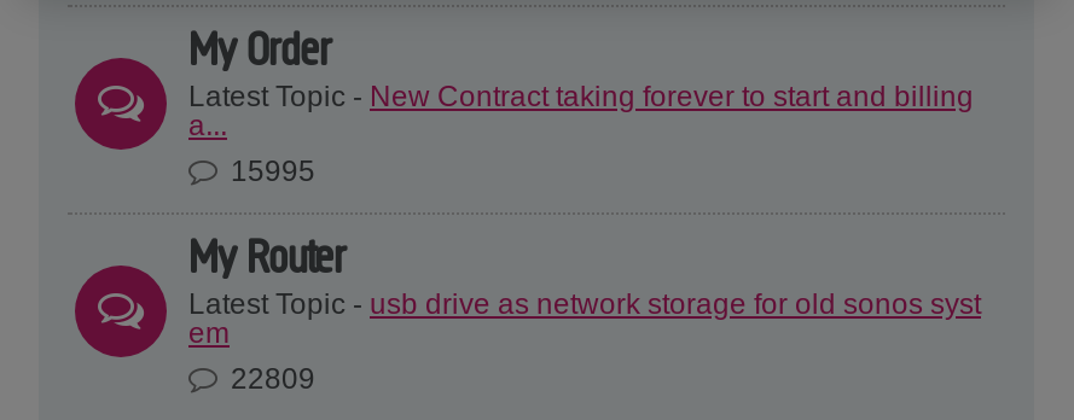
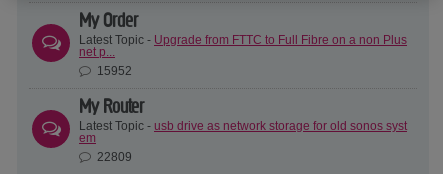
- Latest Topic - New Contract taking forever to start and billing
- a...
- 15995
+ Latest Topic - Upgrade from FTTC to Full Fibre on a non Plus
+ net p...
+ 15952
